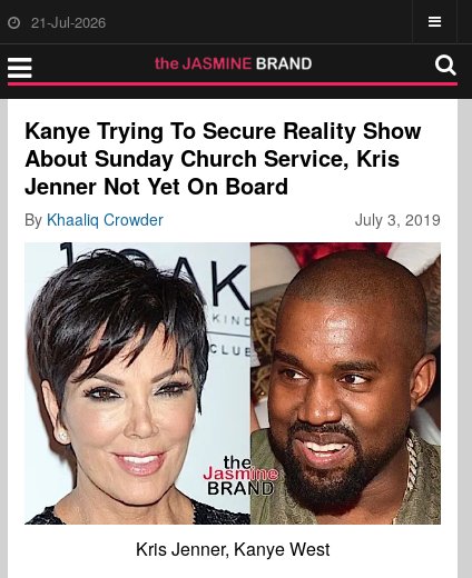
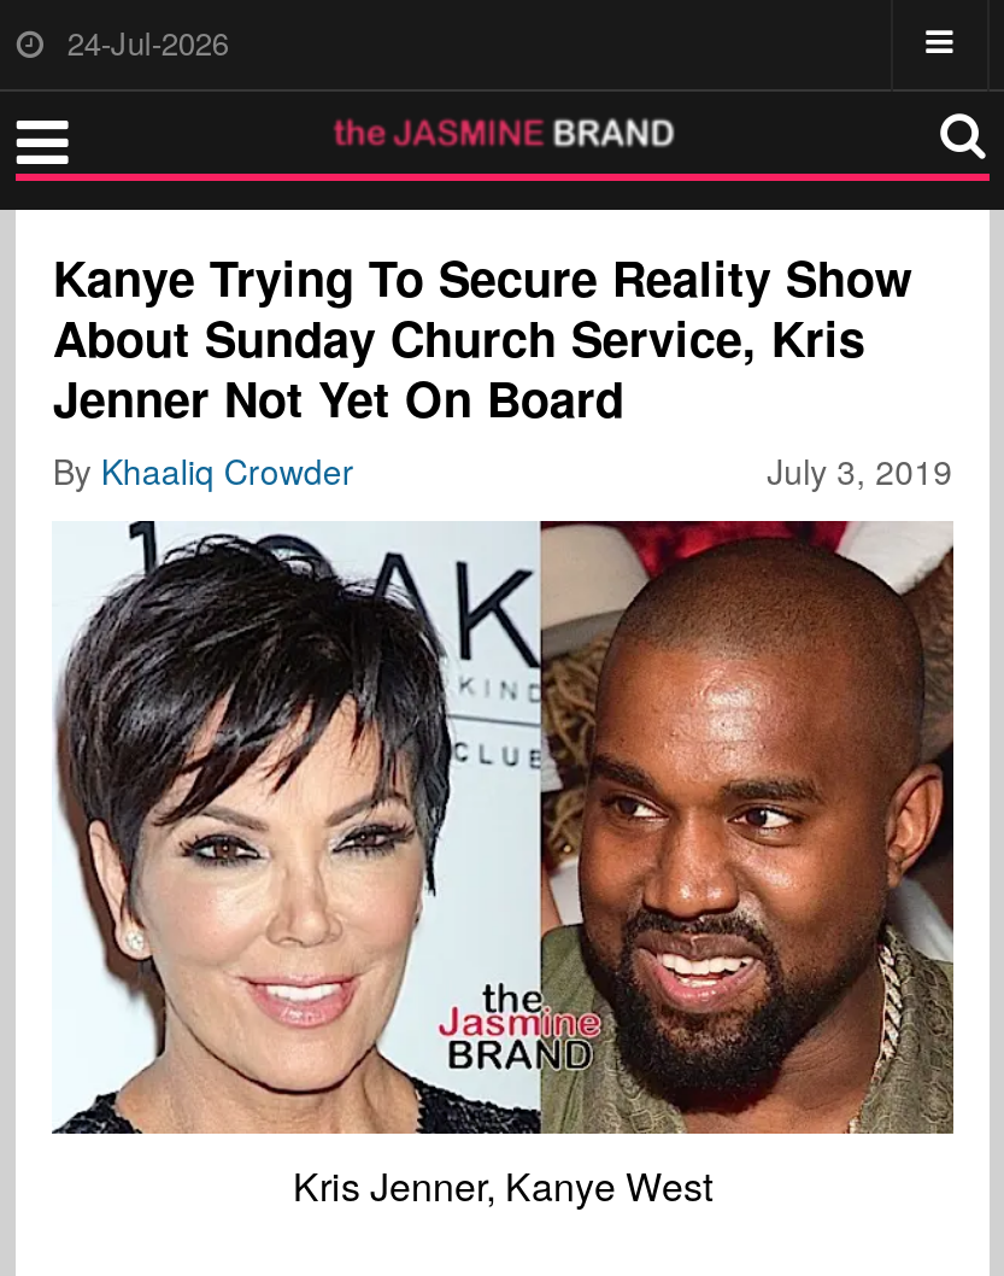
- 21-Jul-2026
+ 24-Jul-2026
